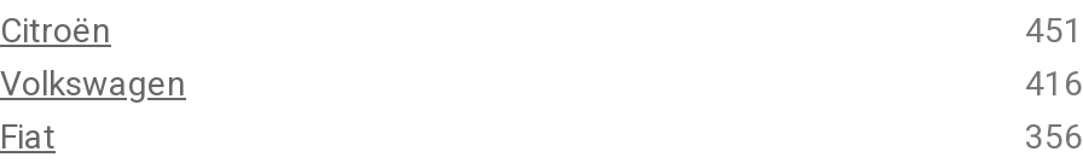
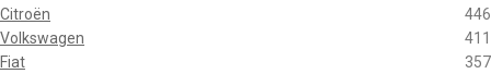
- 451
+ 446

- 416
+ 411

- 356
+ 357
